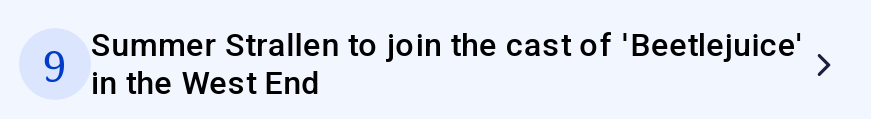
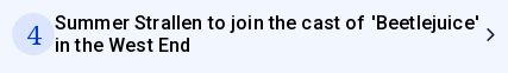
- 9 Summer Strallen to join the cast of 'Beetlejuice' in the West End
+ 4 Summer Strallen to join the cast of 'Beetlejuice' in the West End
